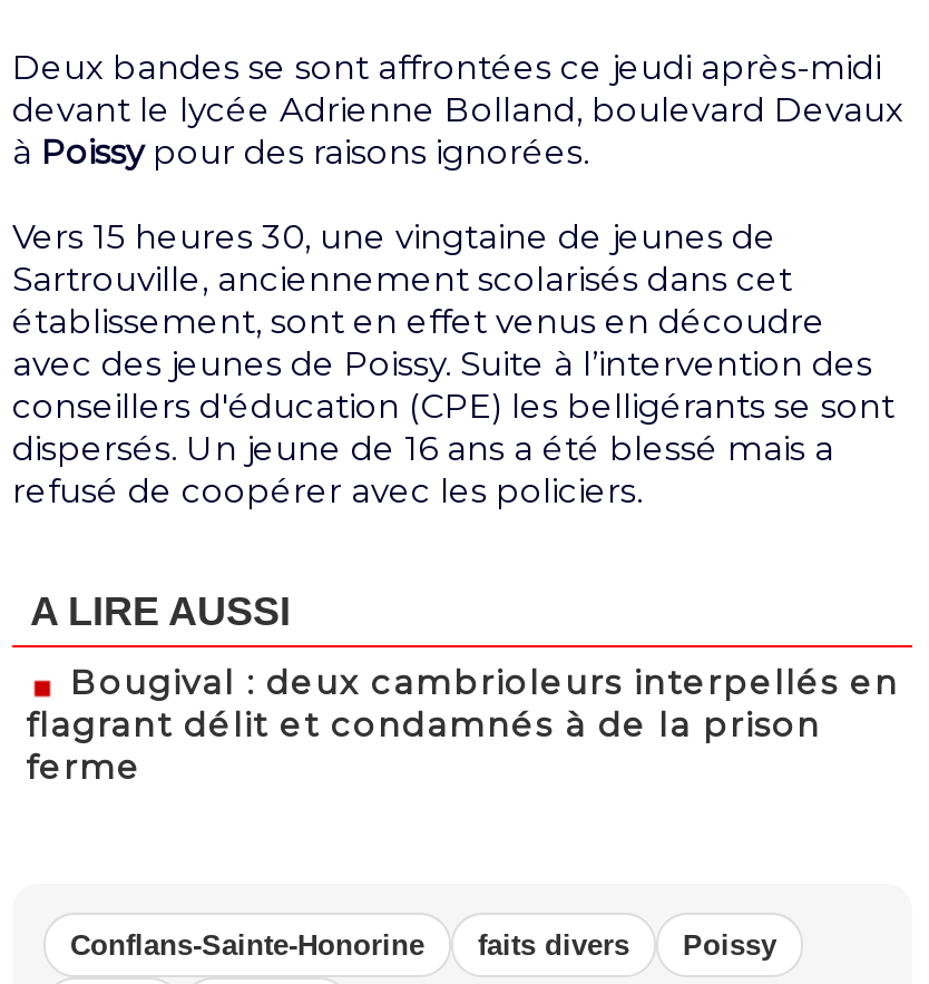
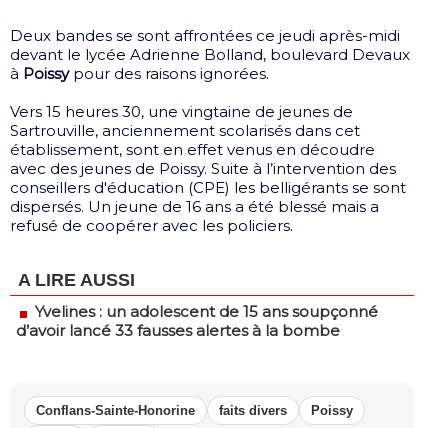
- Bougival : deux cambrioleurs interpellés en
- flagrant délit et condamnés à de la prison
- ferme
+ Yvelines : un adolescent de 15 ans soupçonné
+ d’avoir lancé 33 fausses alertes à la bombe
